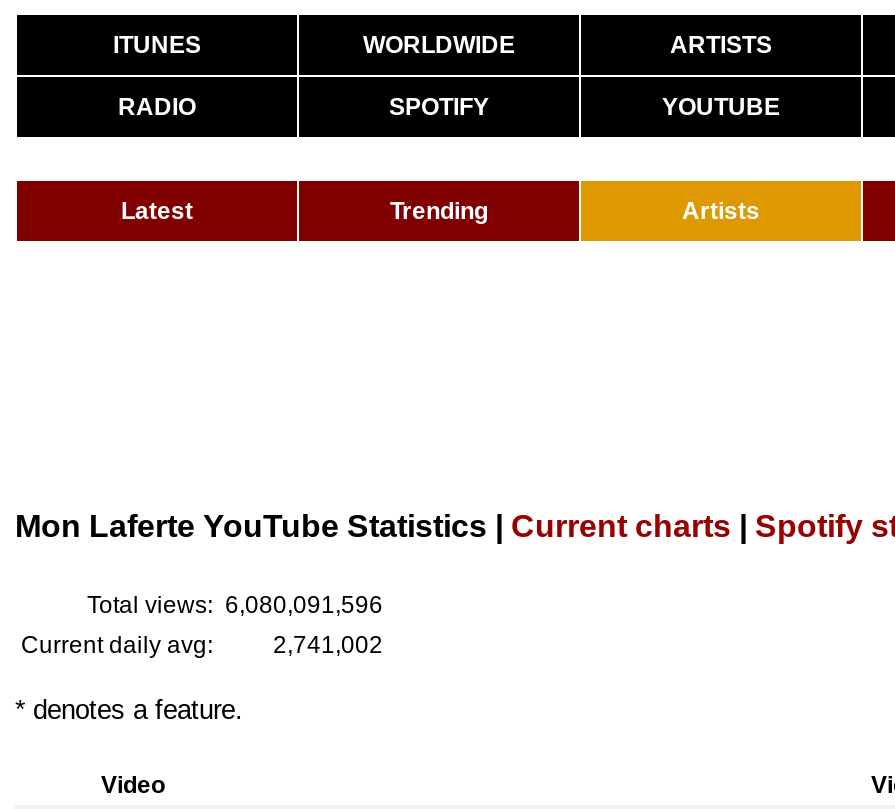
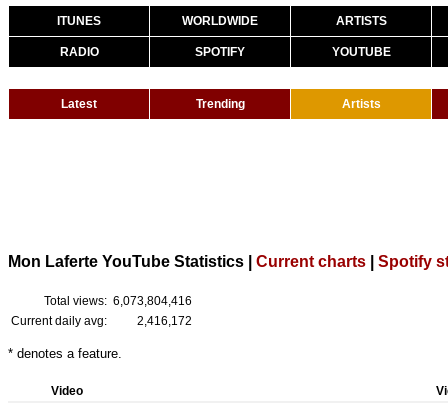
- Total views: 6,080,091,596
+ Total views: 6,073,804,416

- 2,741,002
+ 2,416,172
